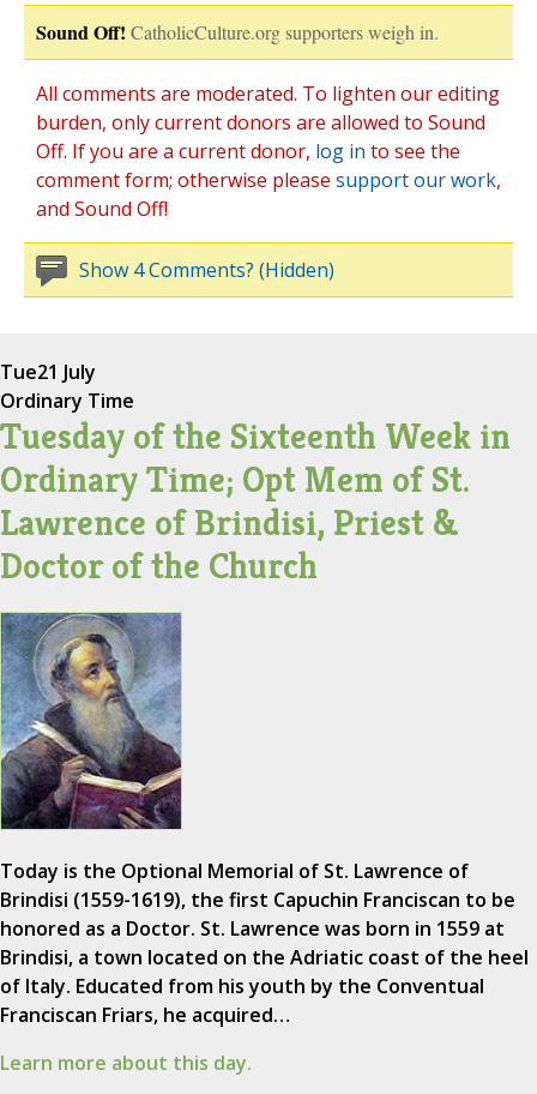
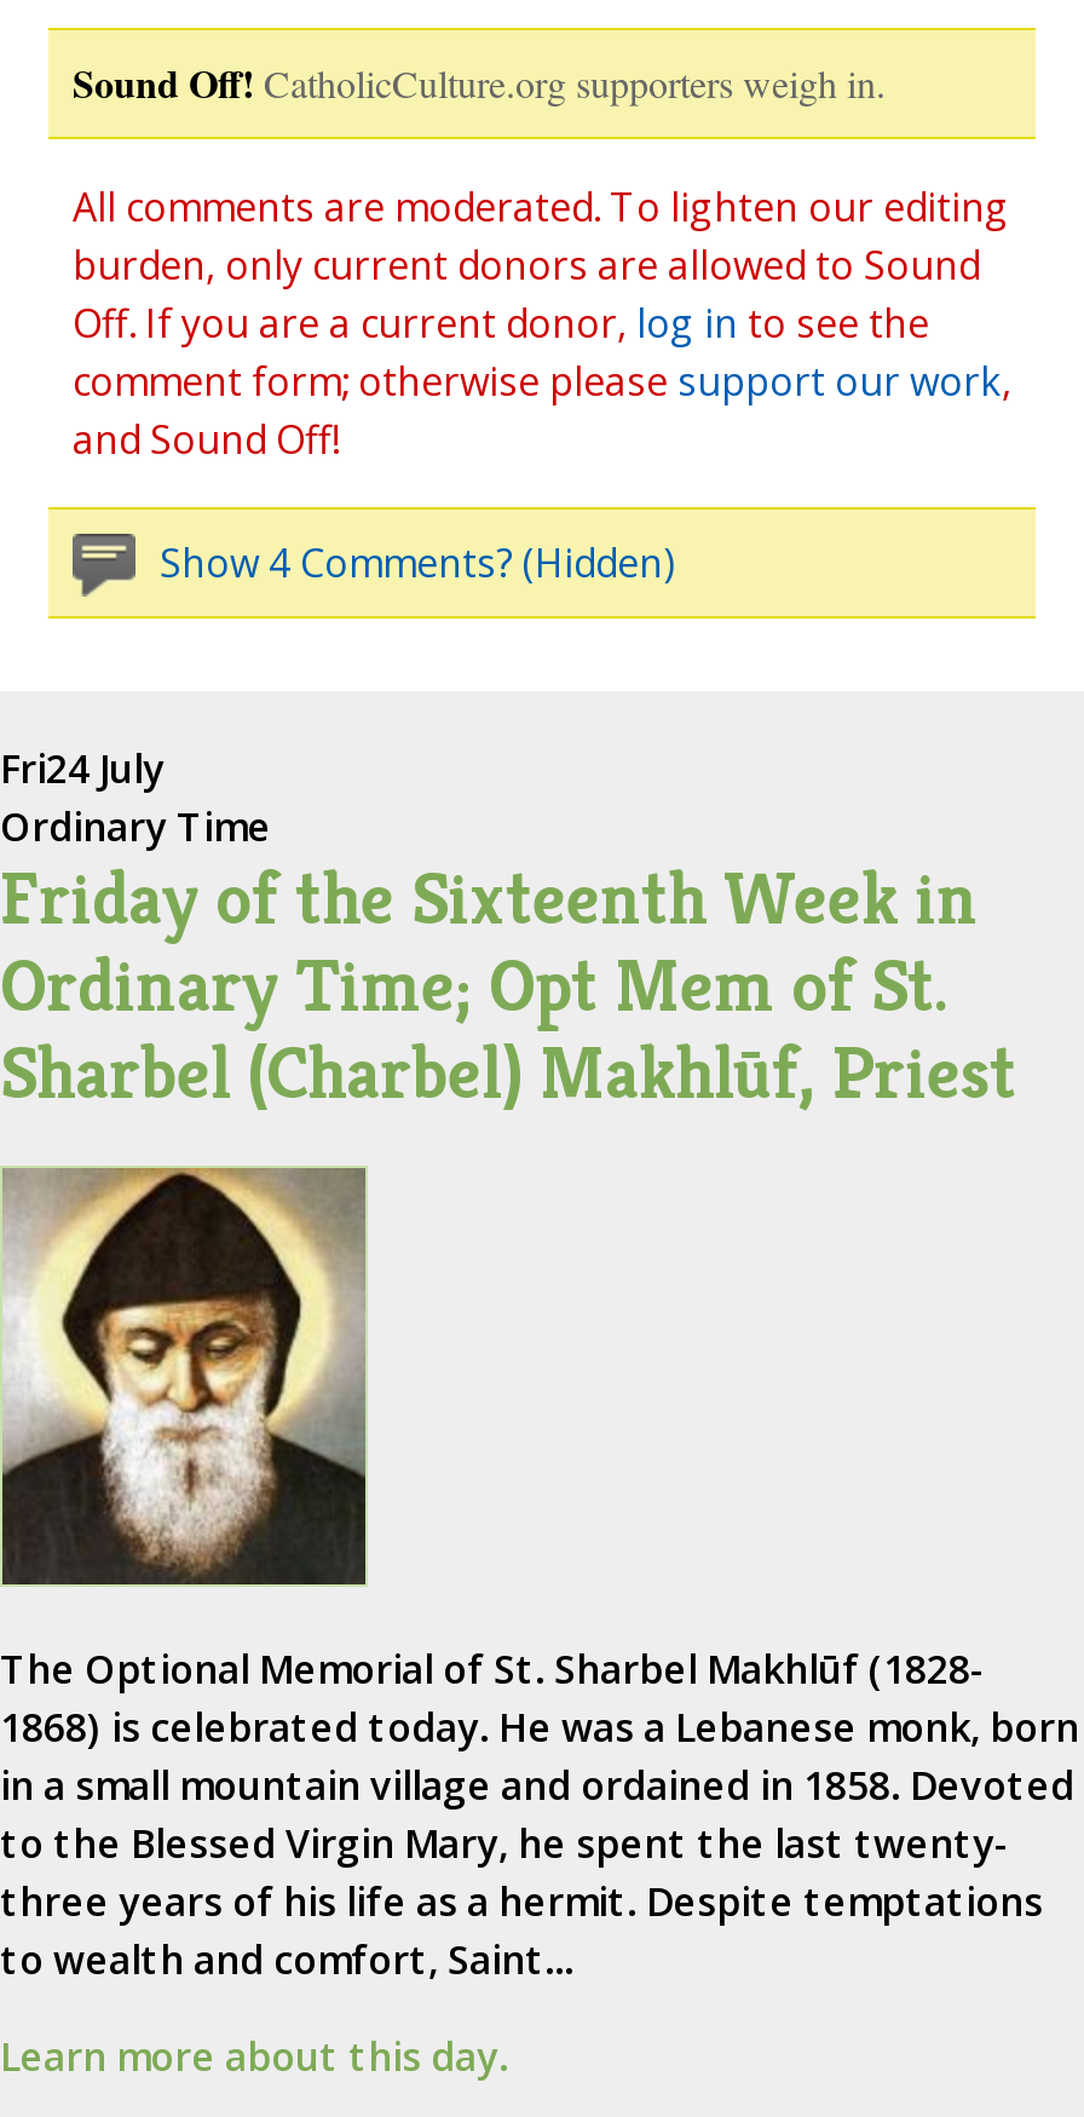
- Tue21 July
+ Fri24 July

- Tuesday of the Sixteenth Week in
+ Friday of the Sixteenth Week in

- Lawrence of Brindisi, Priest &
- Doctor of the Church
+ Sharbel (Charbel) Makhlūf, Priest

- [image]
+ [image]

- Today is the Optional Memorial of St. Lawrence of
- Brindisi (1559-1619), the first Capuchin Franciscan to be
- honored as a Doctor. St. Lawrence was born in 1559 at
- Brindisi, a town located on the Adriatic coast of the heel
- of Italy. Educated from his youth by the Conventual
- Franciscan Friars, he acquired…
+ The Optional Memorial of St. Sharbel Makhlūf (1828-
+ 1868) is celebrated today. He was a Lebanese monk, born
+ in a small mountain village and ordained in 1858. Devoted
+ to the Blessed Virgin Mary, he spent the last twenty-
+ three years of his life as a hermit. Despite temptations
+ to wealth and comfort, Saint…
